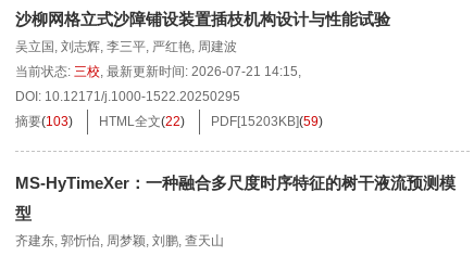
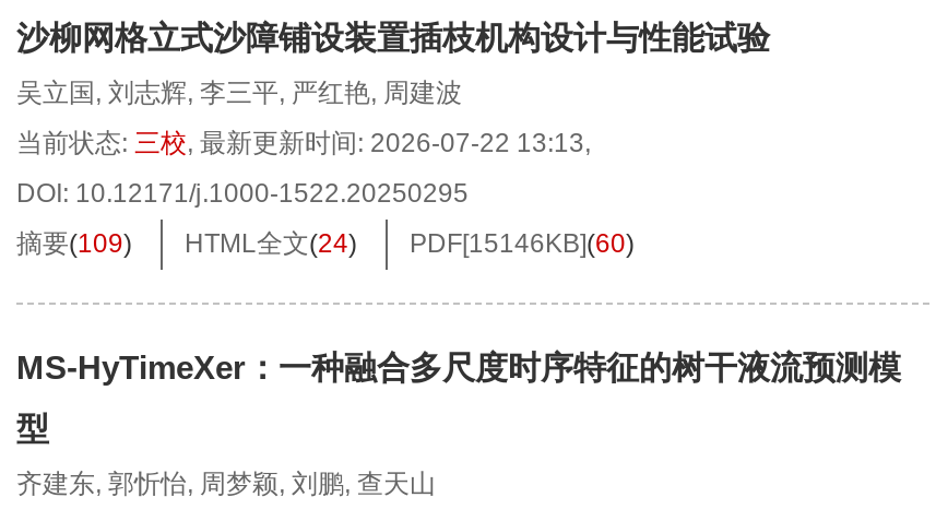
- 当前状态:三校,最新更新时间: 2026-07-21 14:15,
+ 当前状态:三校,最新更新时间: 2026-07-22 13:13,

- 摘要(103)
- HTML全文(22)
- PDF[15203KB](59)
+ 摘要(109)
+ HTML全文(24)
+ PDF[15146KB](60)
